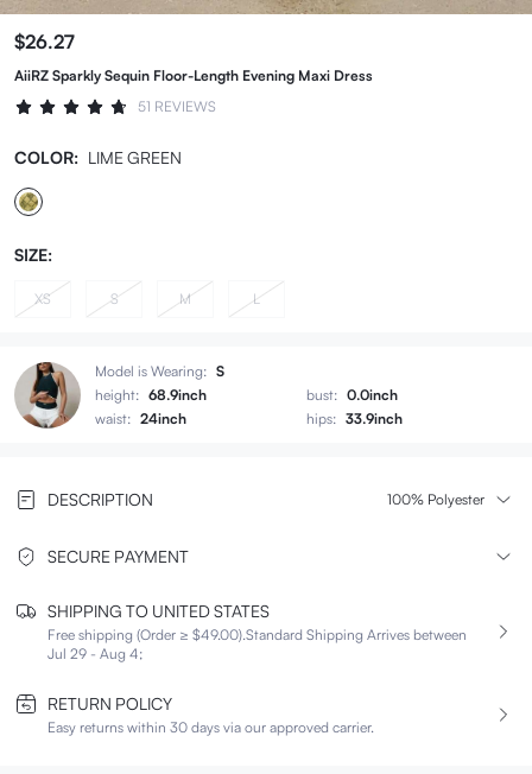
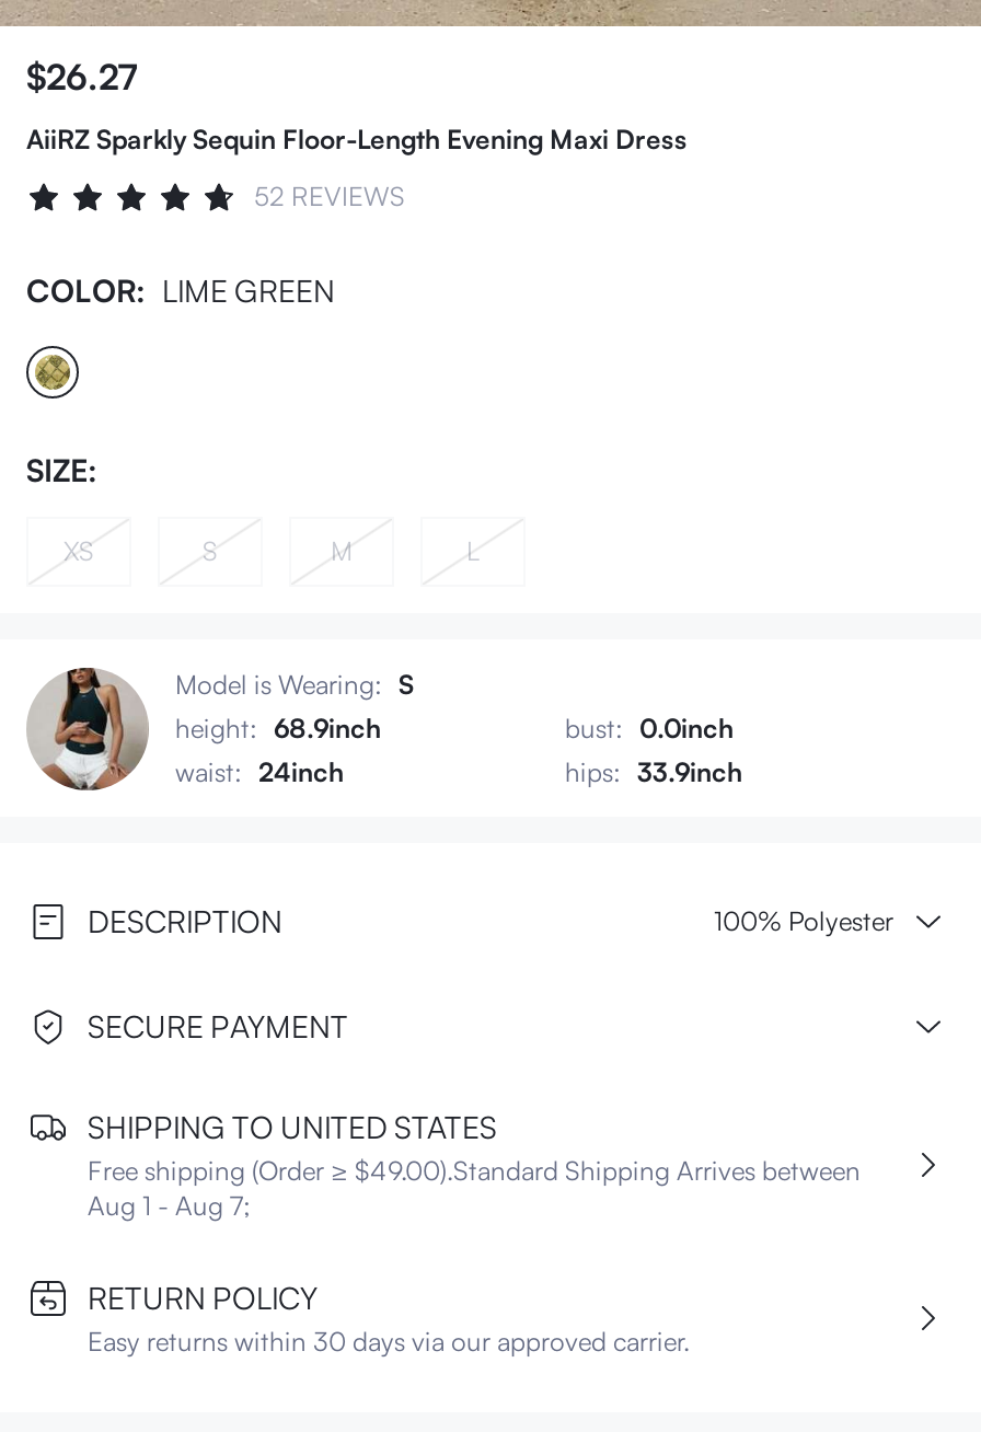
- 51 REVIEWS
+ 52 REVIEWS

- Jul 29 - Aug 4;
+ Aug 1 - Aug 7;
